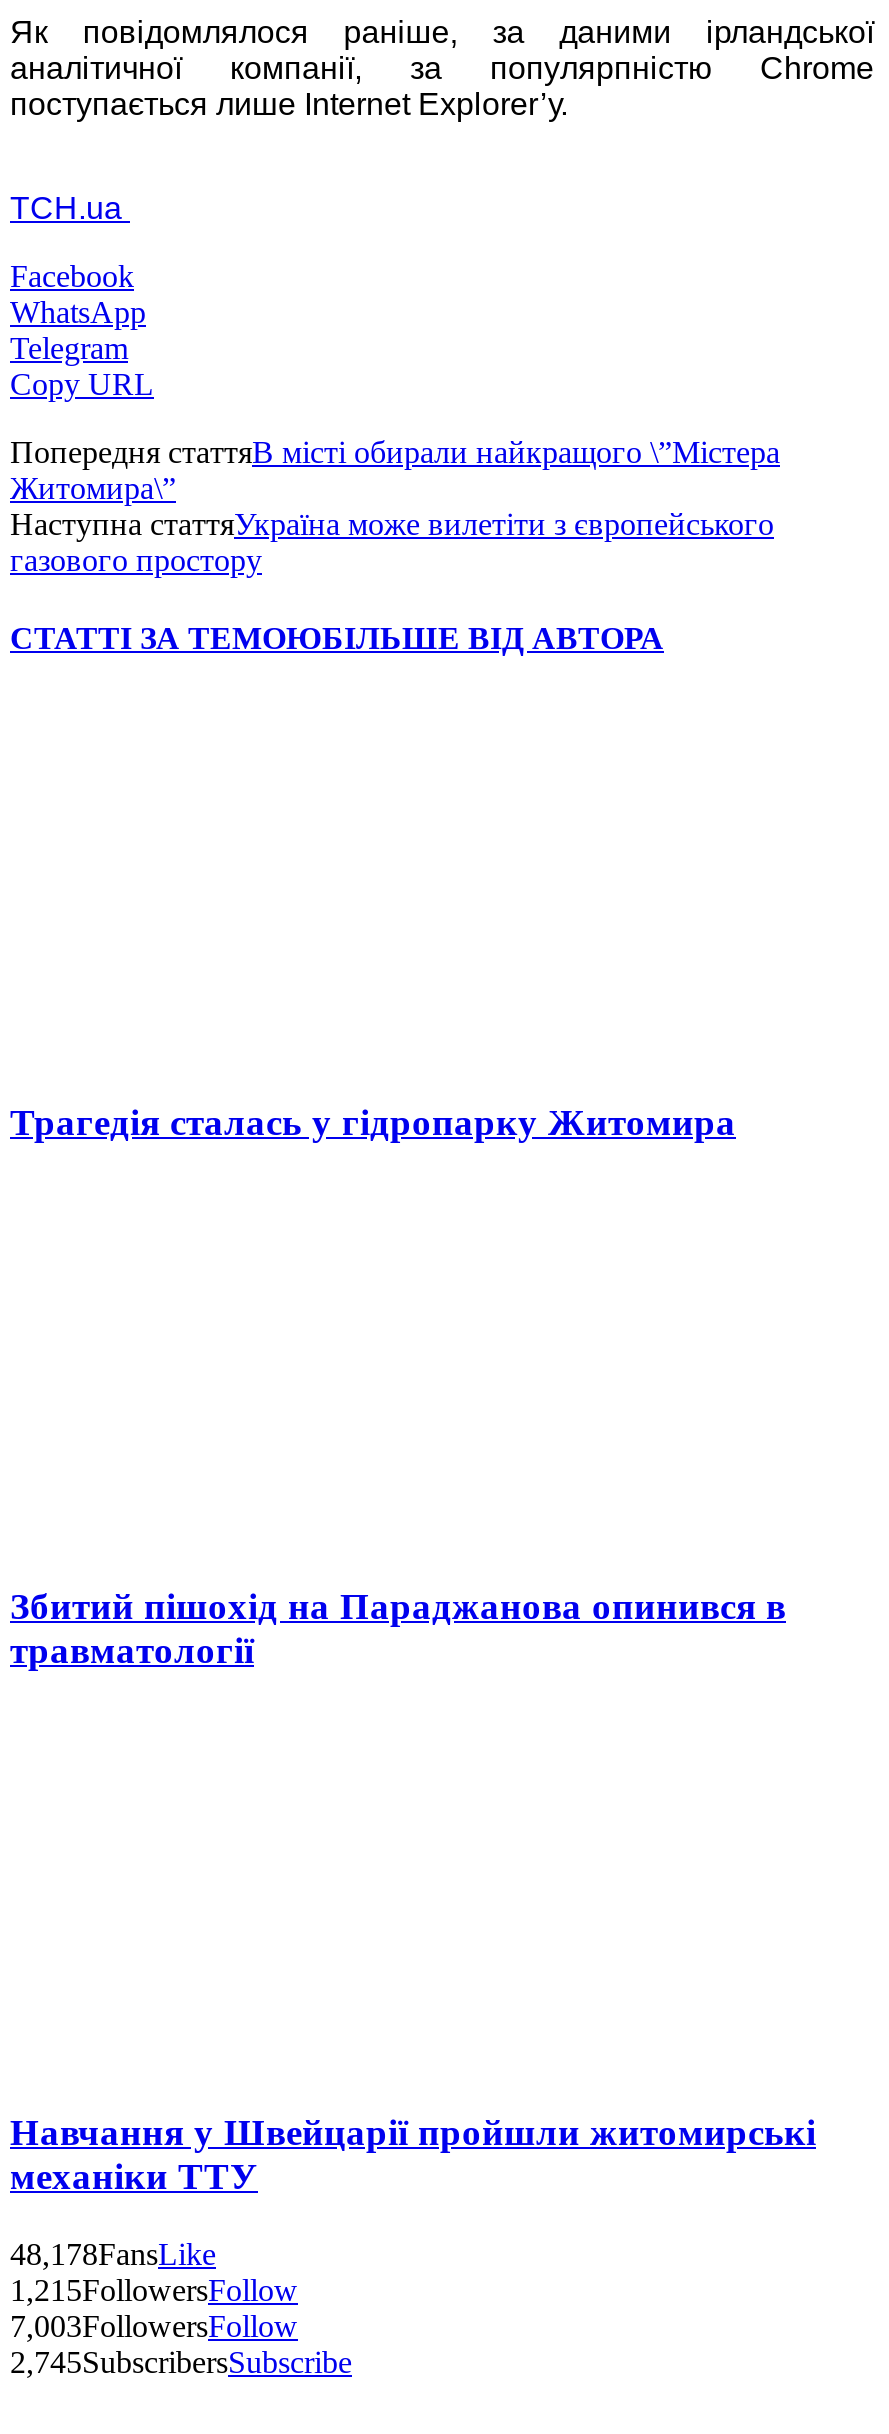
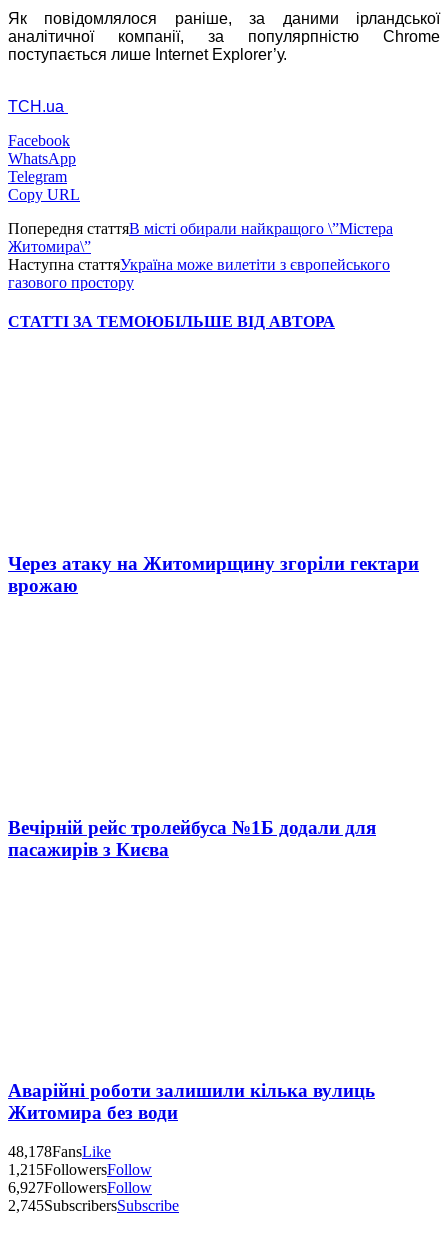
- Трагедія сталась у гідропарку Житомира
+ Через атаку на Житомирщину згоріли гектари
+ врожаю

- Збитий пішохід на Параджанова опинився в
- травматології
+ Вечірній рейс тролейбуса №1Б додали для
+ пасажирів з Києва

- Навчання у Швейцарії пройшли житомирські
- механіки ТТУ
+ Аварійні роботи залишили кілька вулиць
+ Житомира без води

- 7,003FollowersFollow
+ 6,927FollowersFollow
